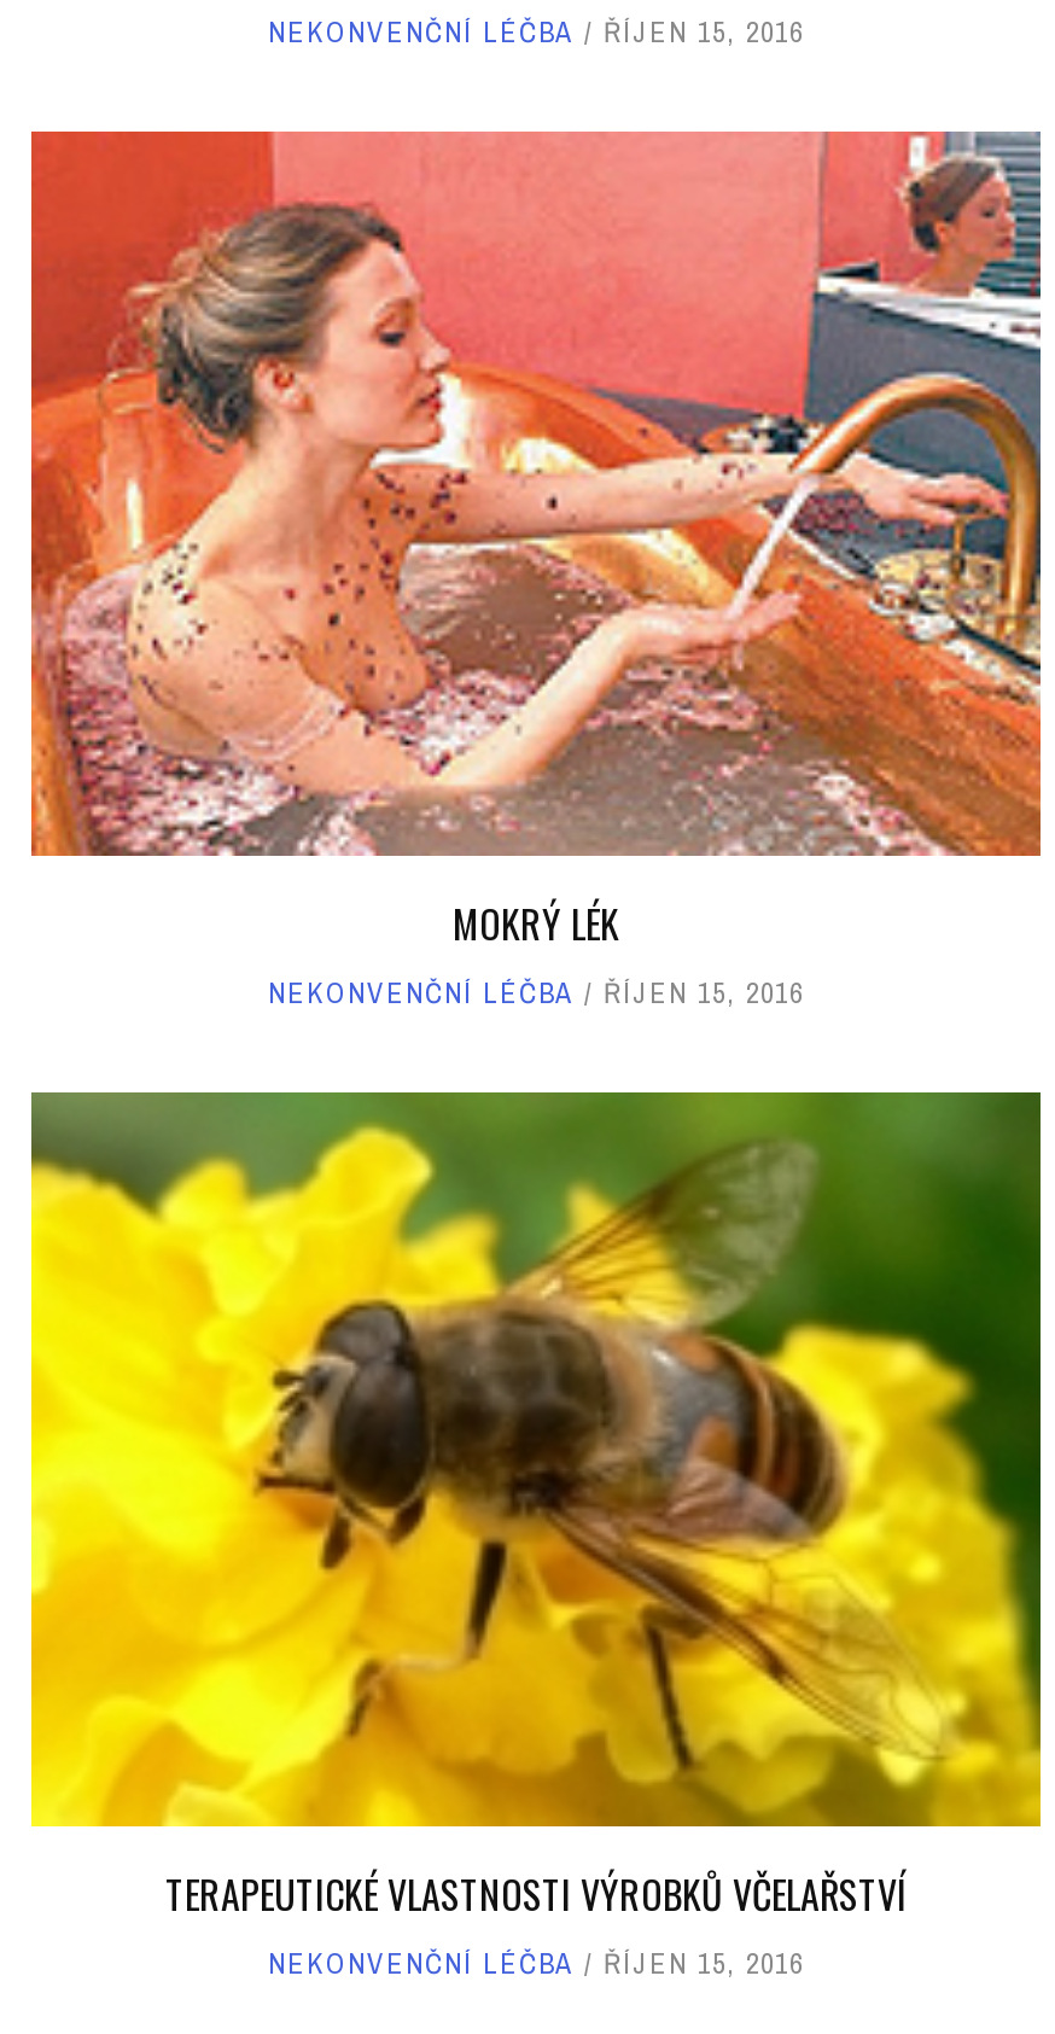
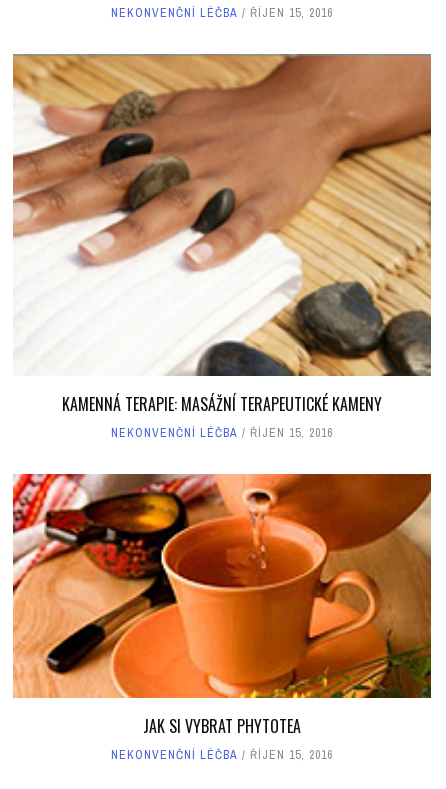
- [image]
- MOKRÝ LÉK
+ [image]
+ KAMENNÁ TERAPIE: MASÁŽNÍ TERAPEUTICKÉ KAMENY

moved down: NEKONVENČNÍ LÉČBA | ŘÍJEN 15, 2016

- [image]
- TERAPEUTICKÉ VLASTNOSTI VÝROBKŮ VČELAŘSTVÍ
+ [image]
+ JAK SI VYBRAT PHYTOTEA
